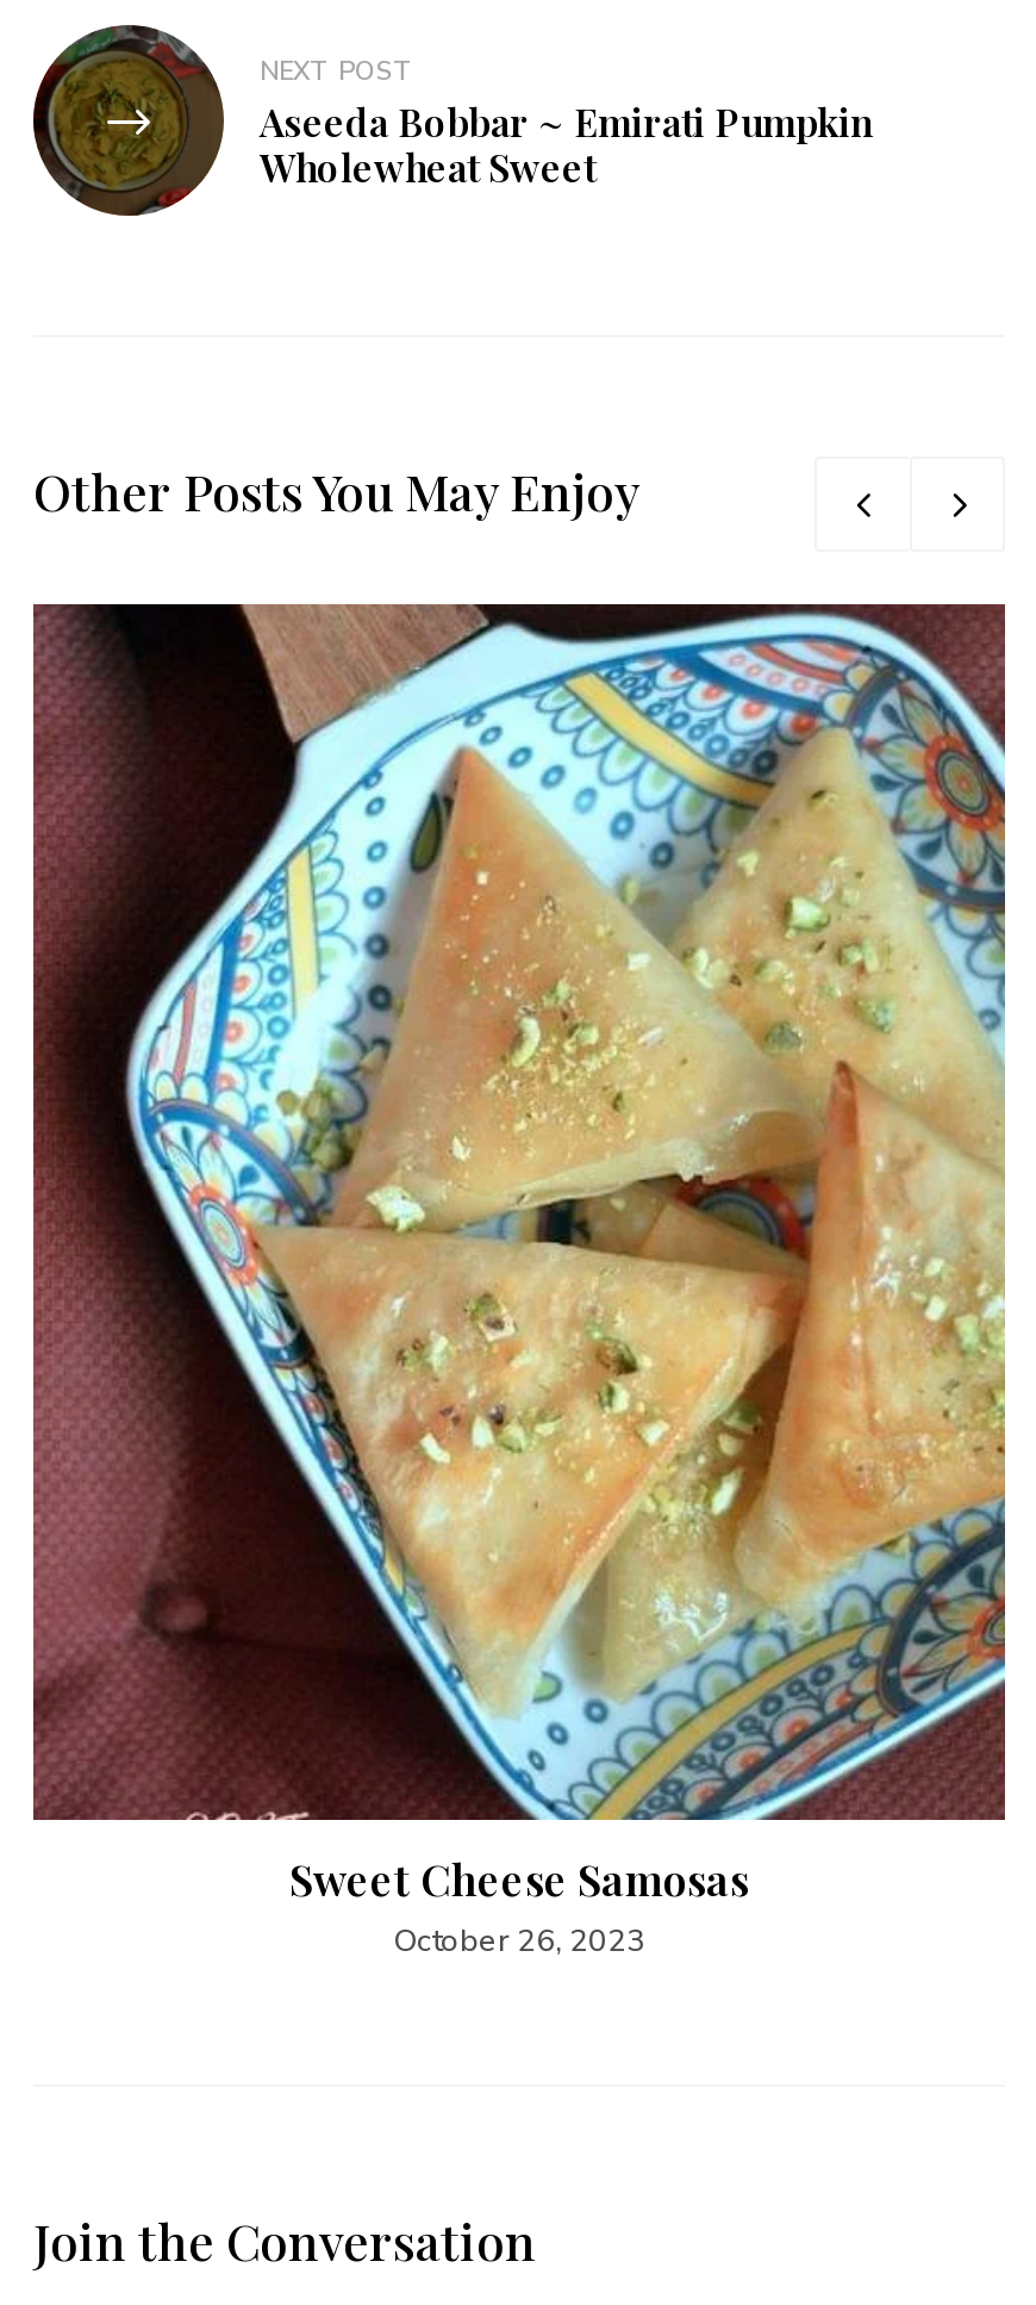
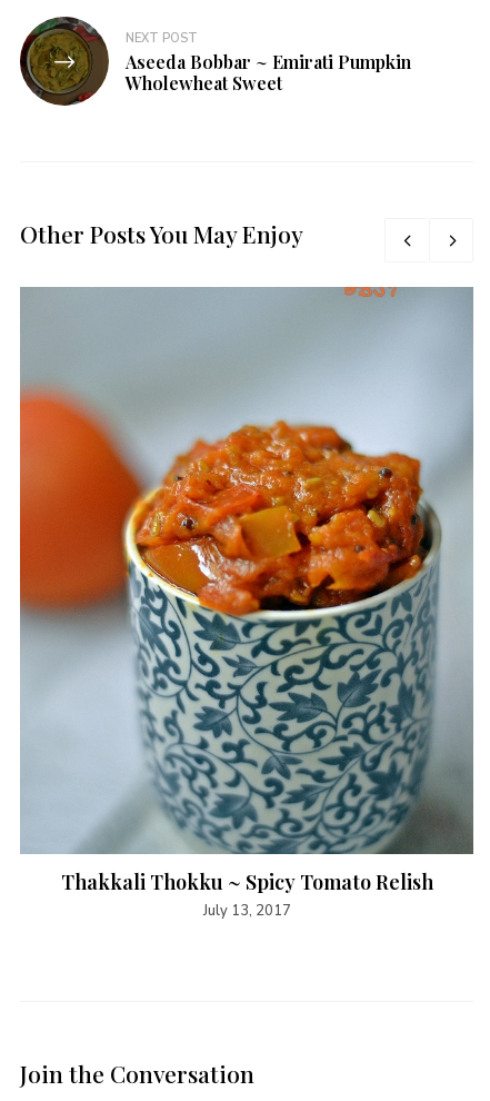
- [image]
- Sweet Cheese Samosas
- October 26, 2023
+ [image]
+ Thakkali Thokku ~ Spicy Tomato Relish
+ July 13, 2017
